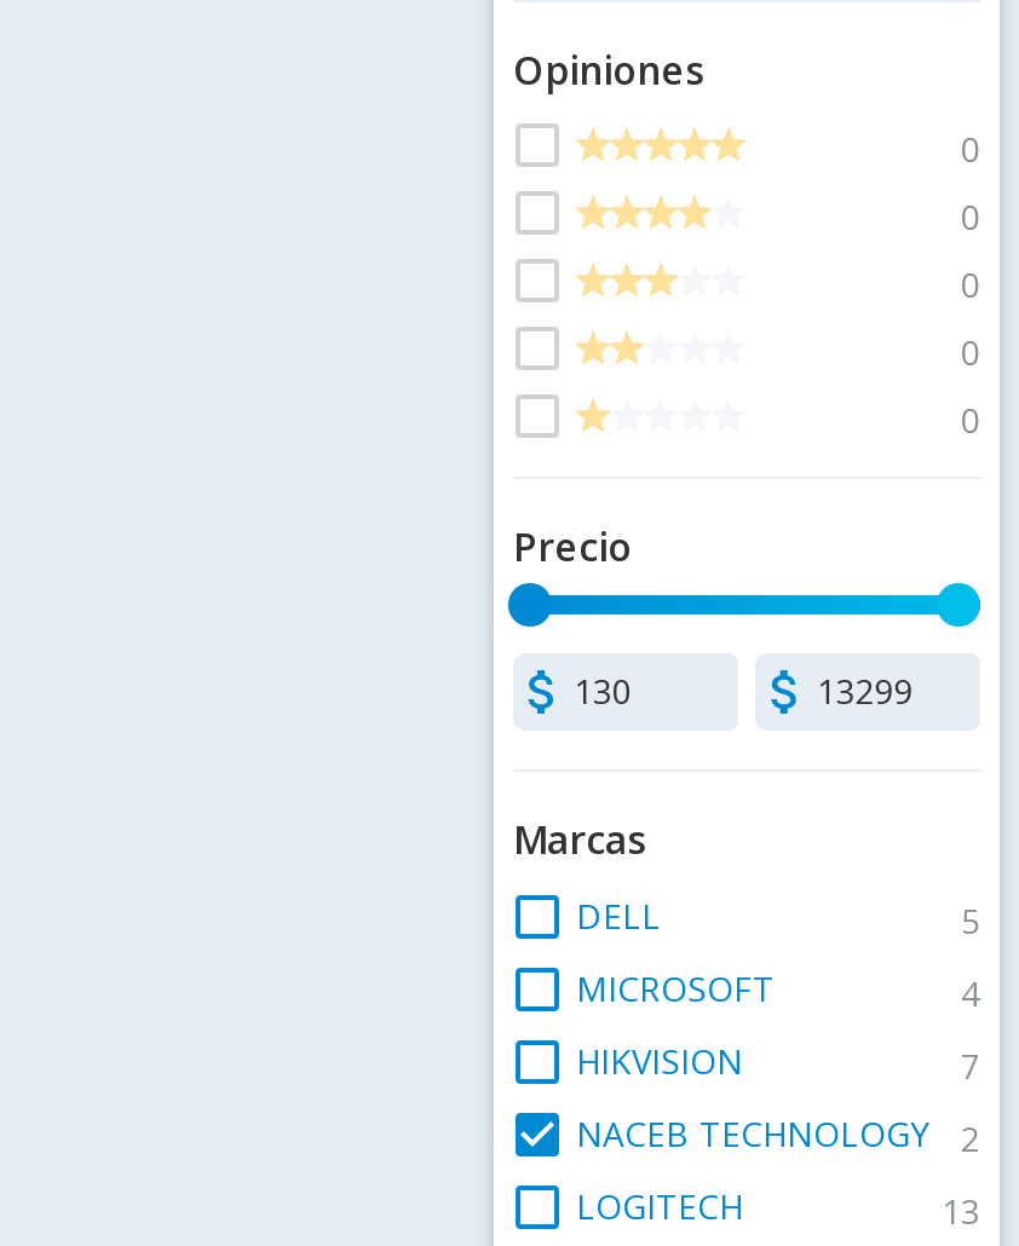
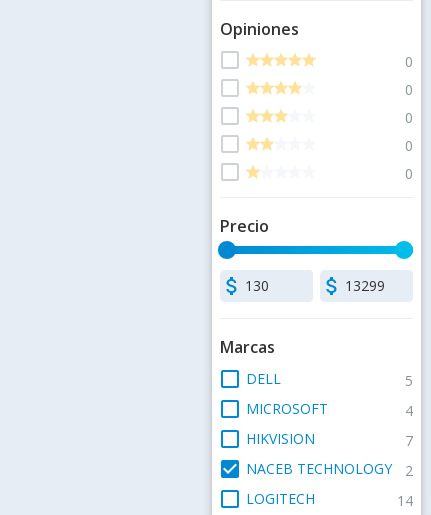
- 13
+ 14
